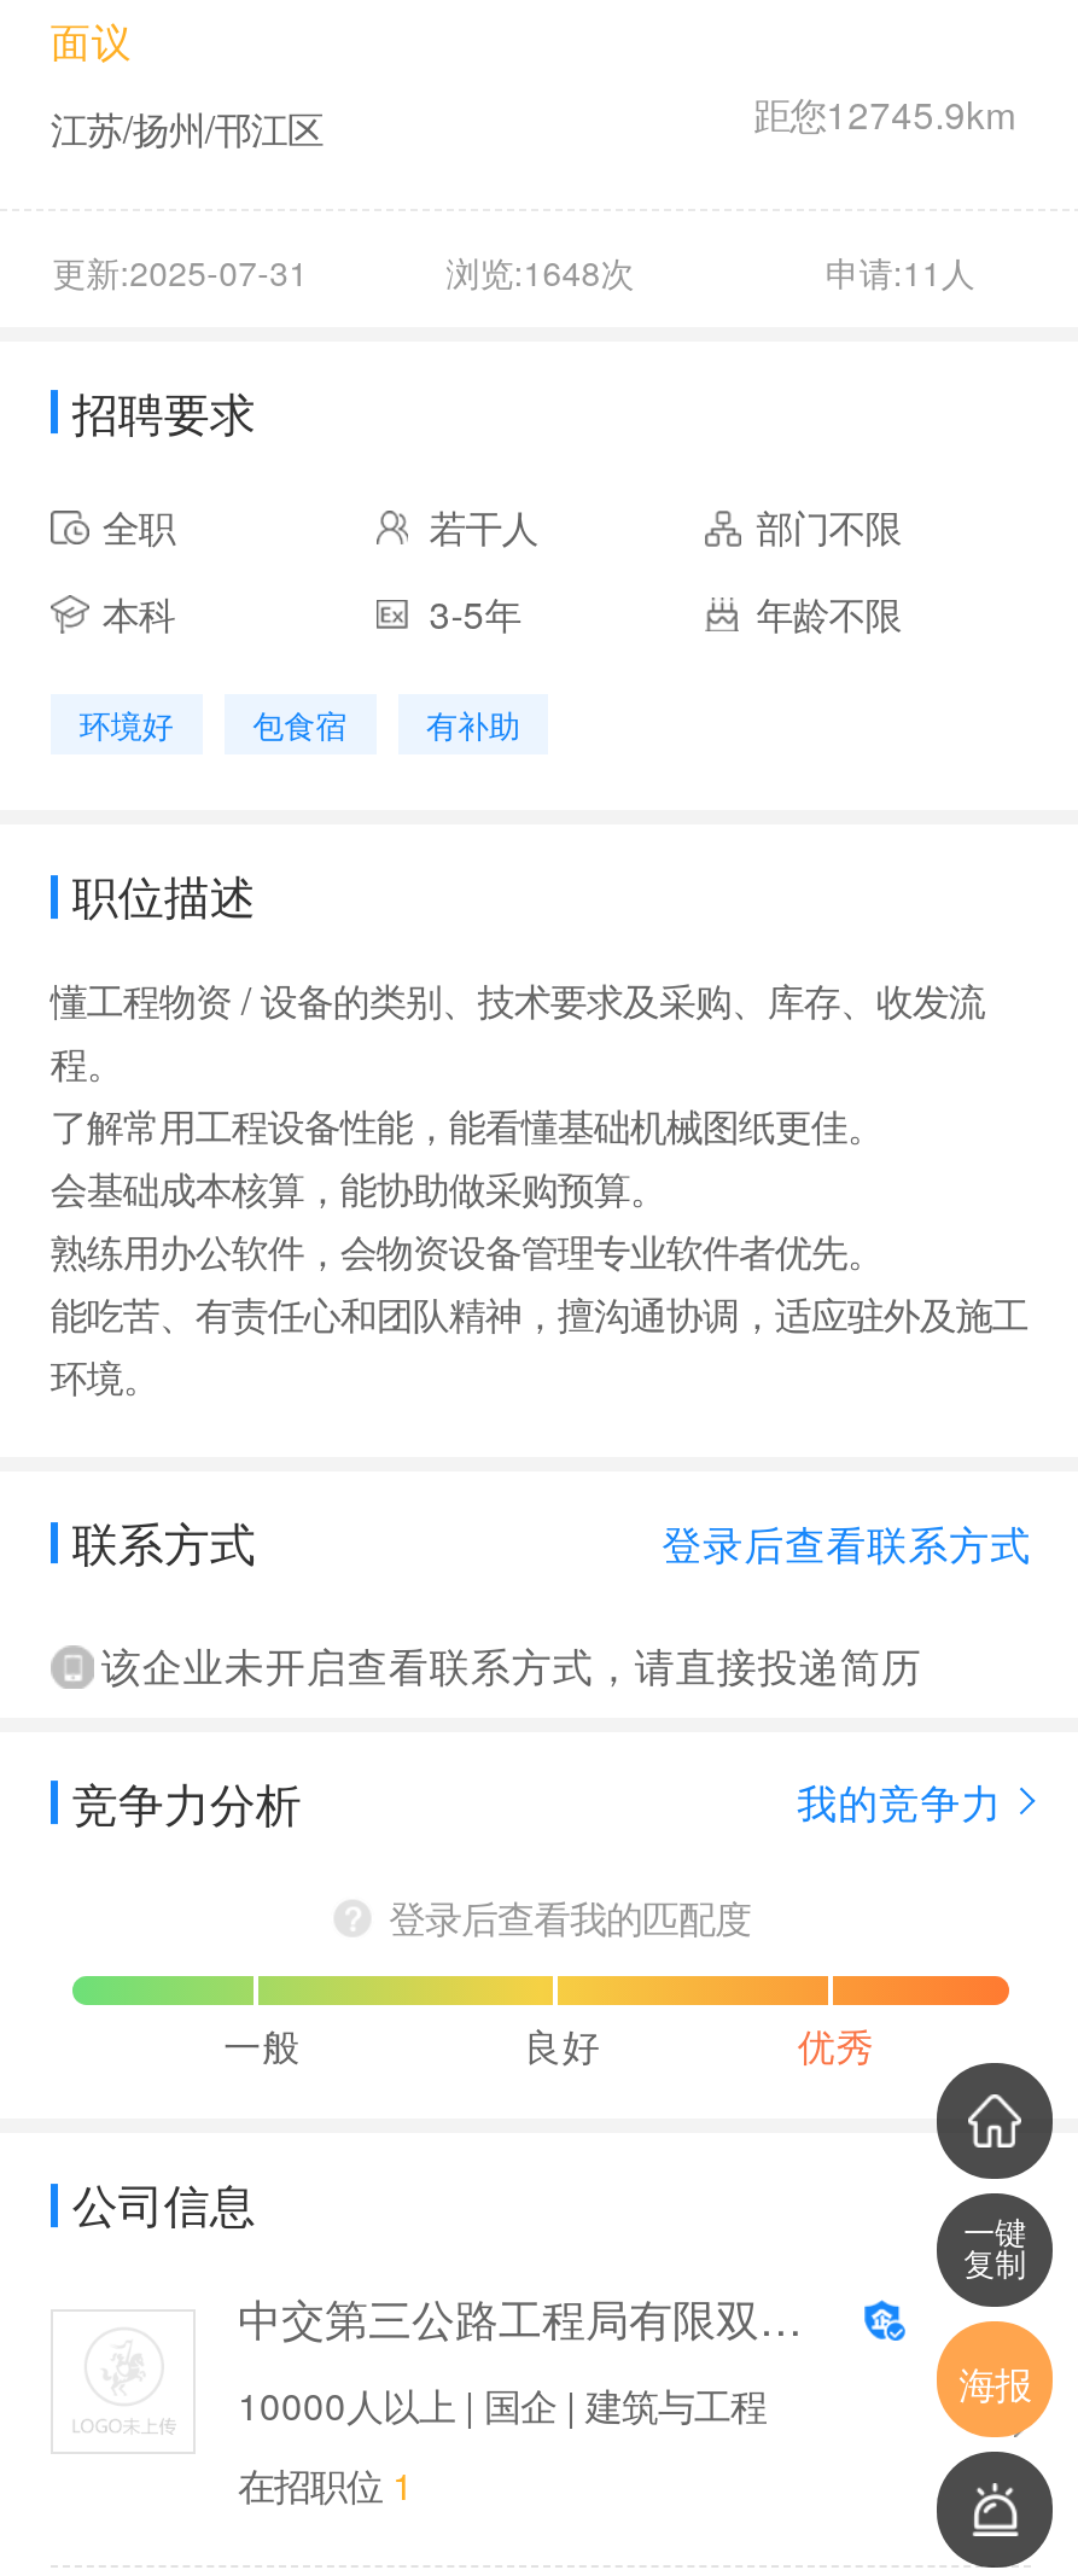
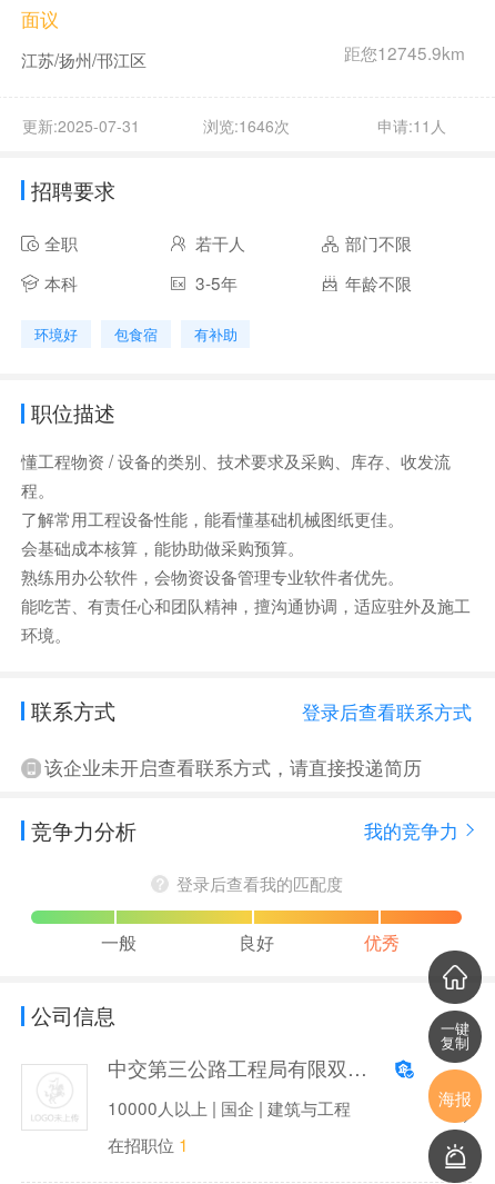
- 浏览:1648次
+ 浏览:1646次
